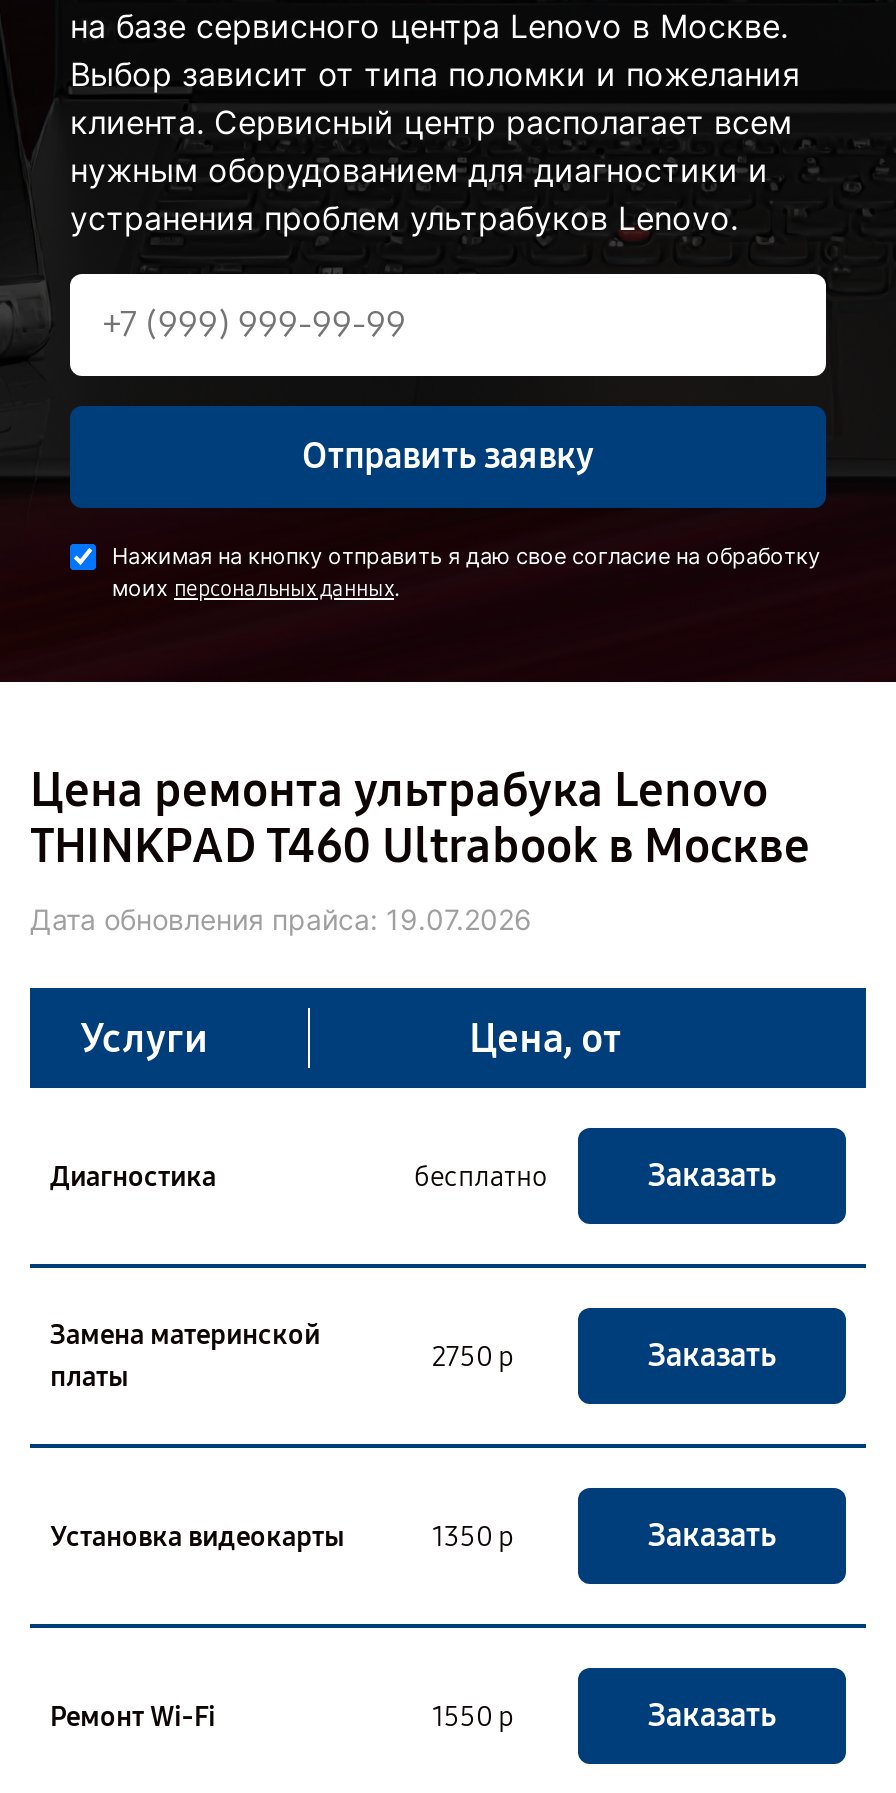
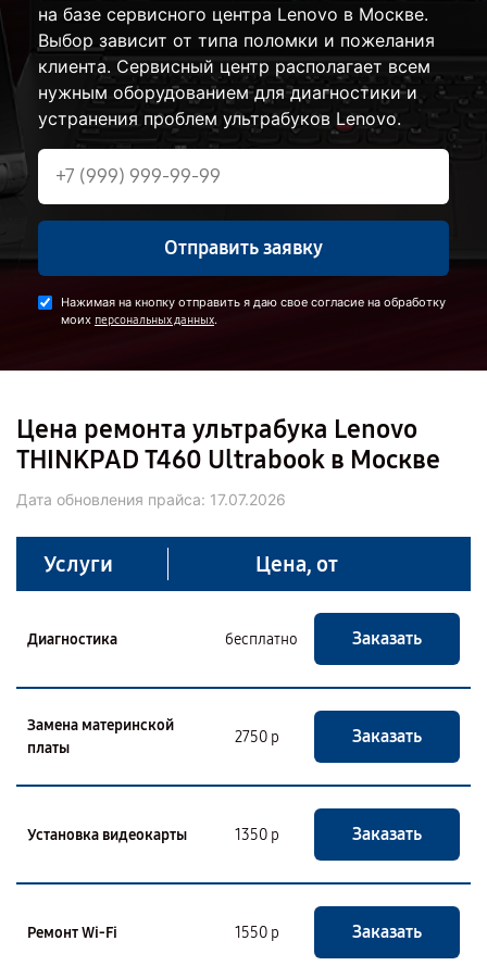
- Дата обновления прайса: 19.07.2026
+ Дата обновления прайса: 17.07.2026
